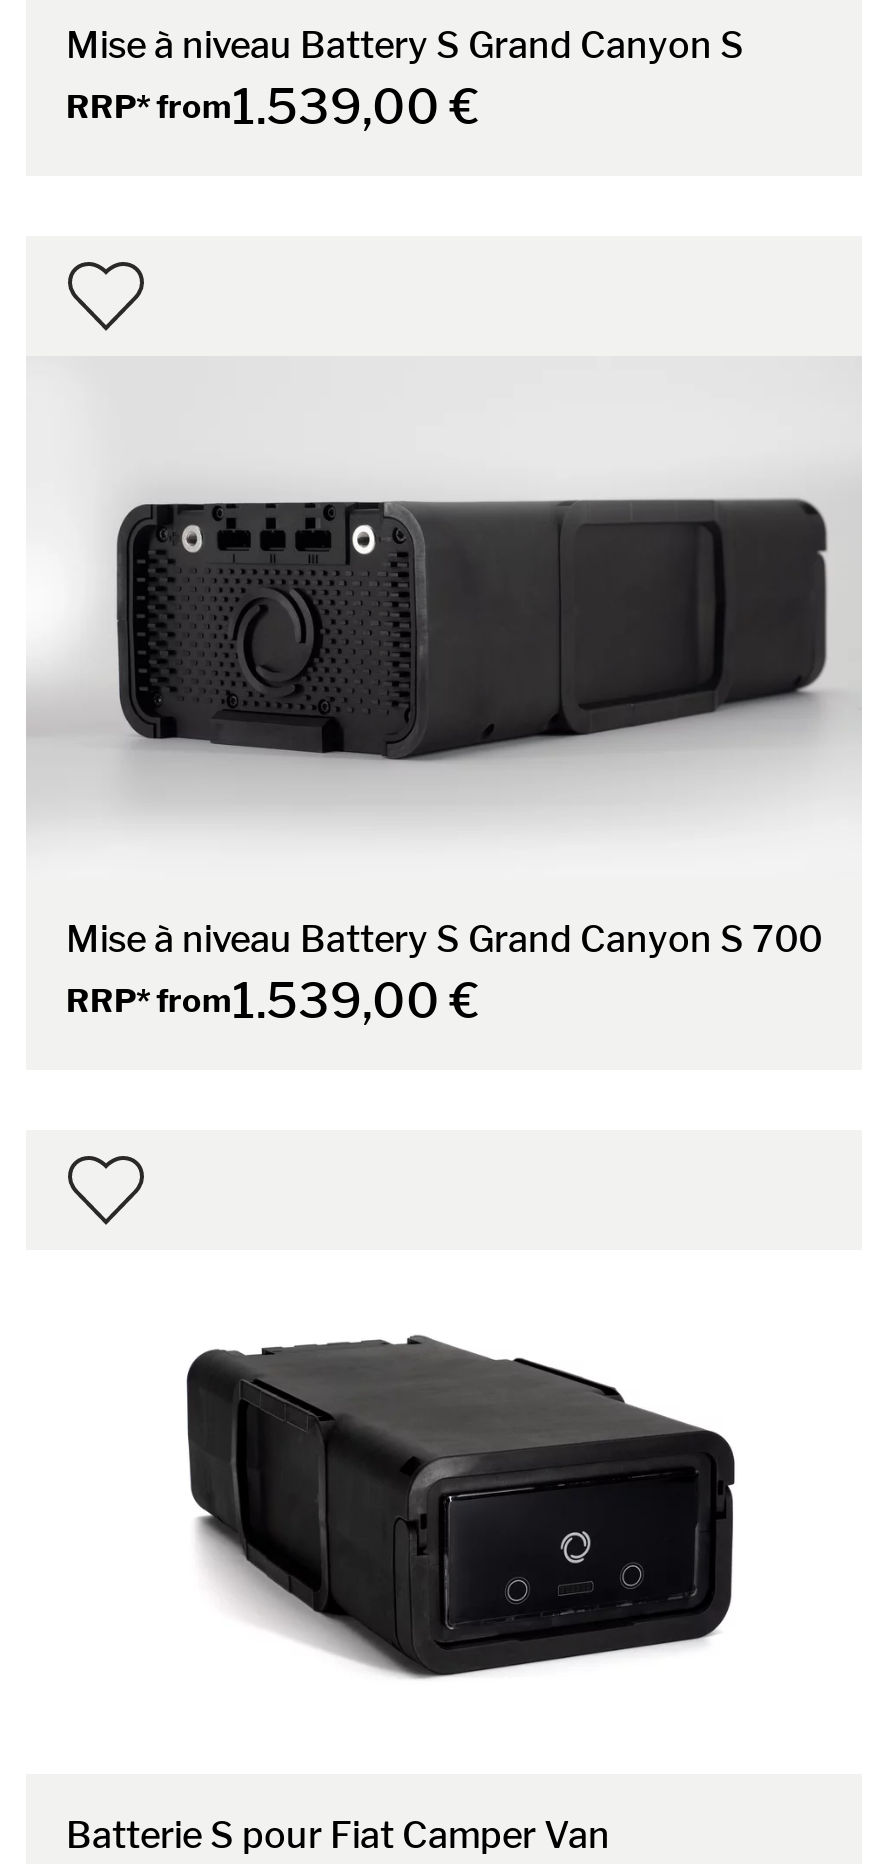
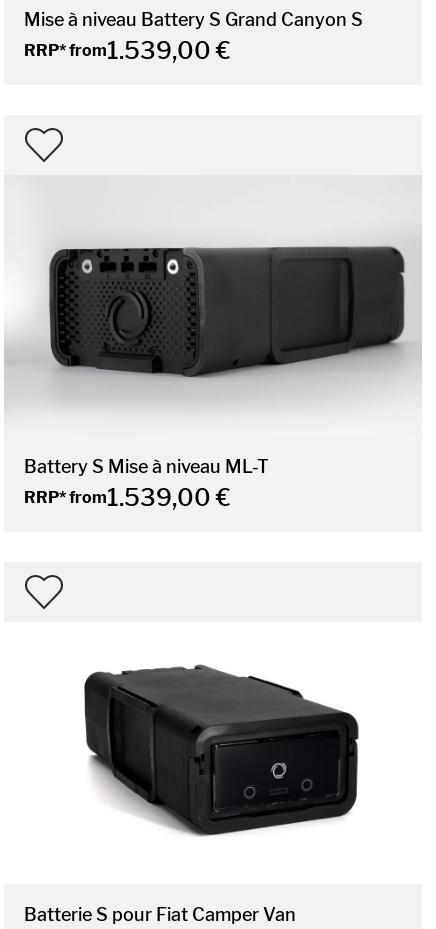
- Mise à niveau Battery S Grand Canyon S 700
+ Battery S Mise à niveau ML-T
